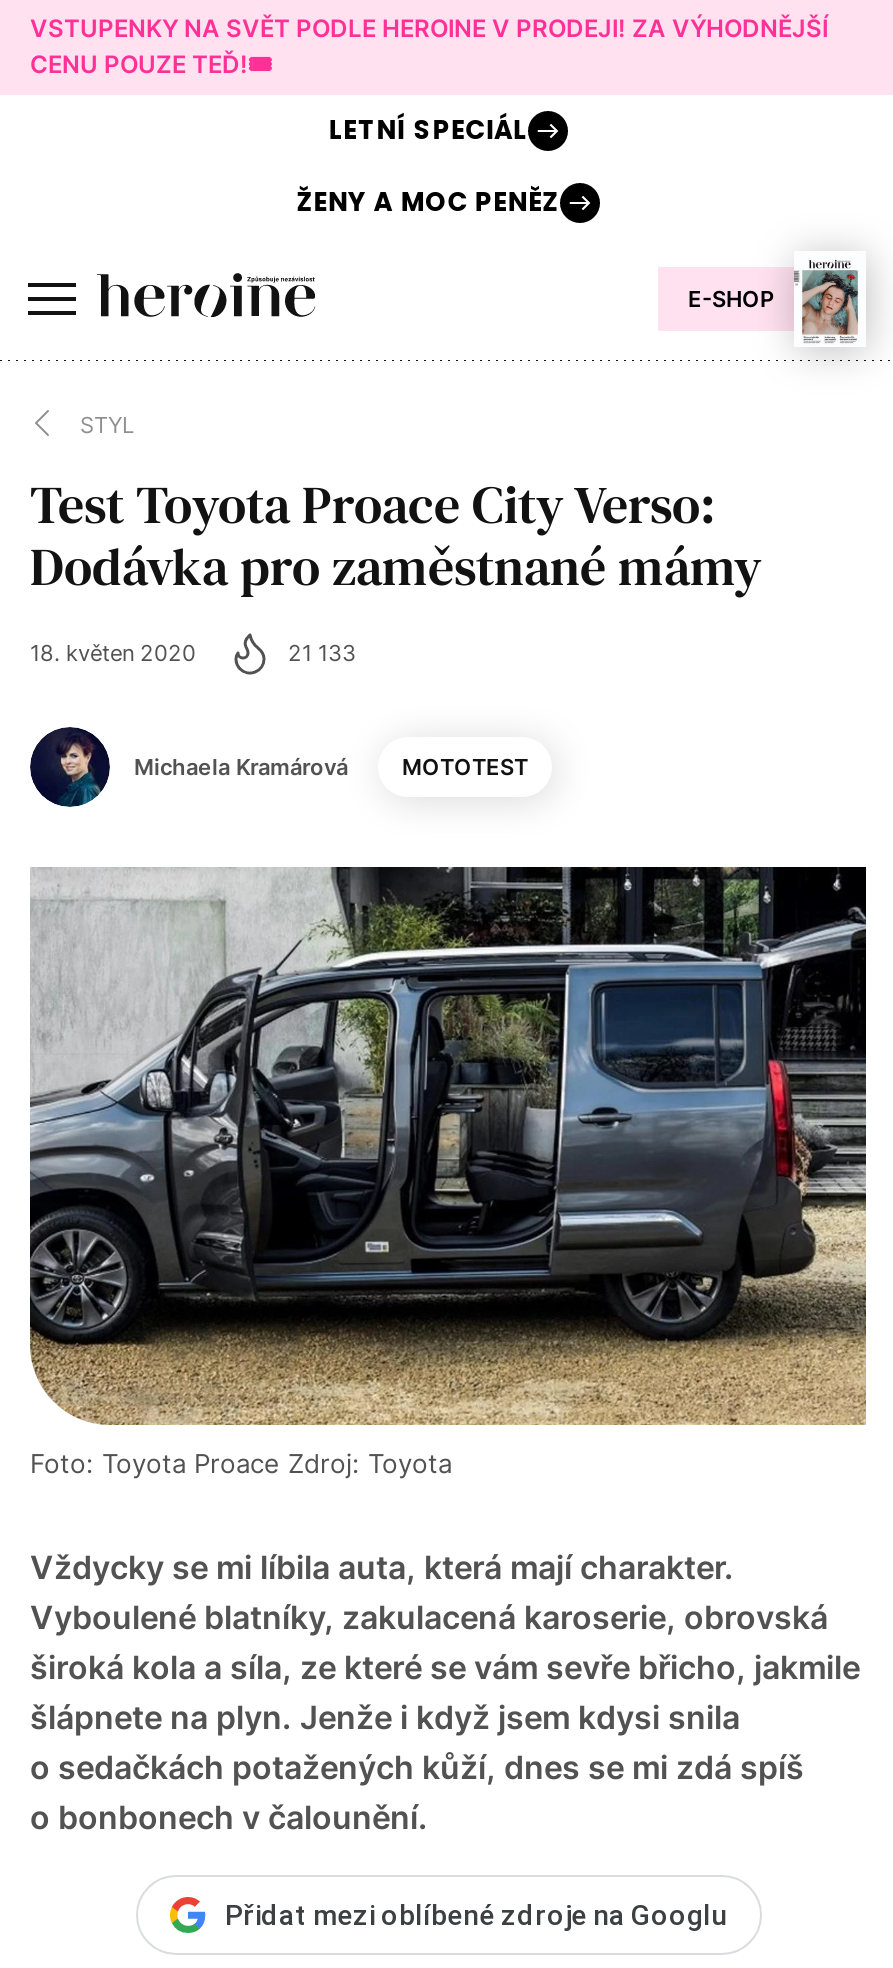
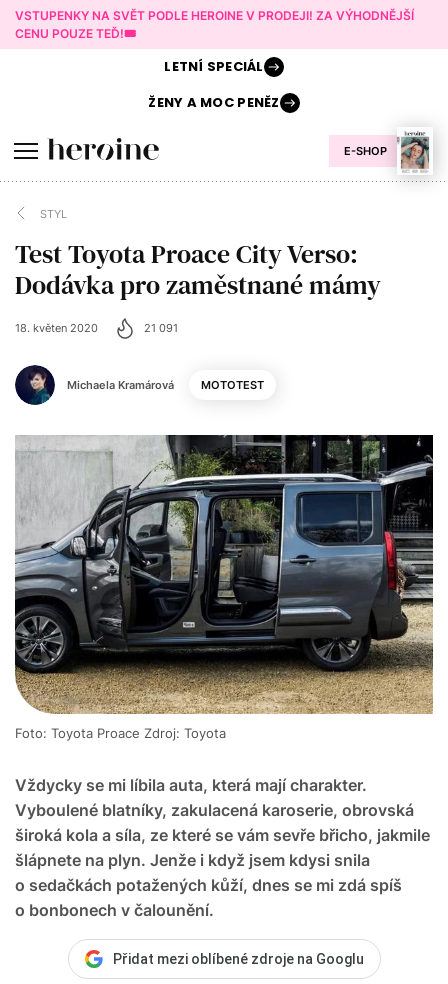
- 21 133
+ 21 091
